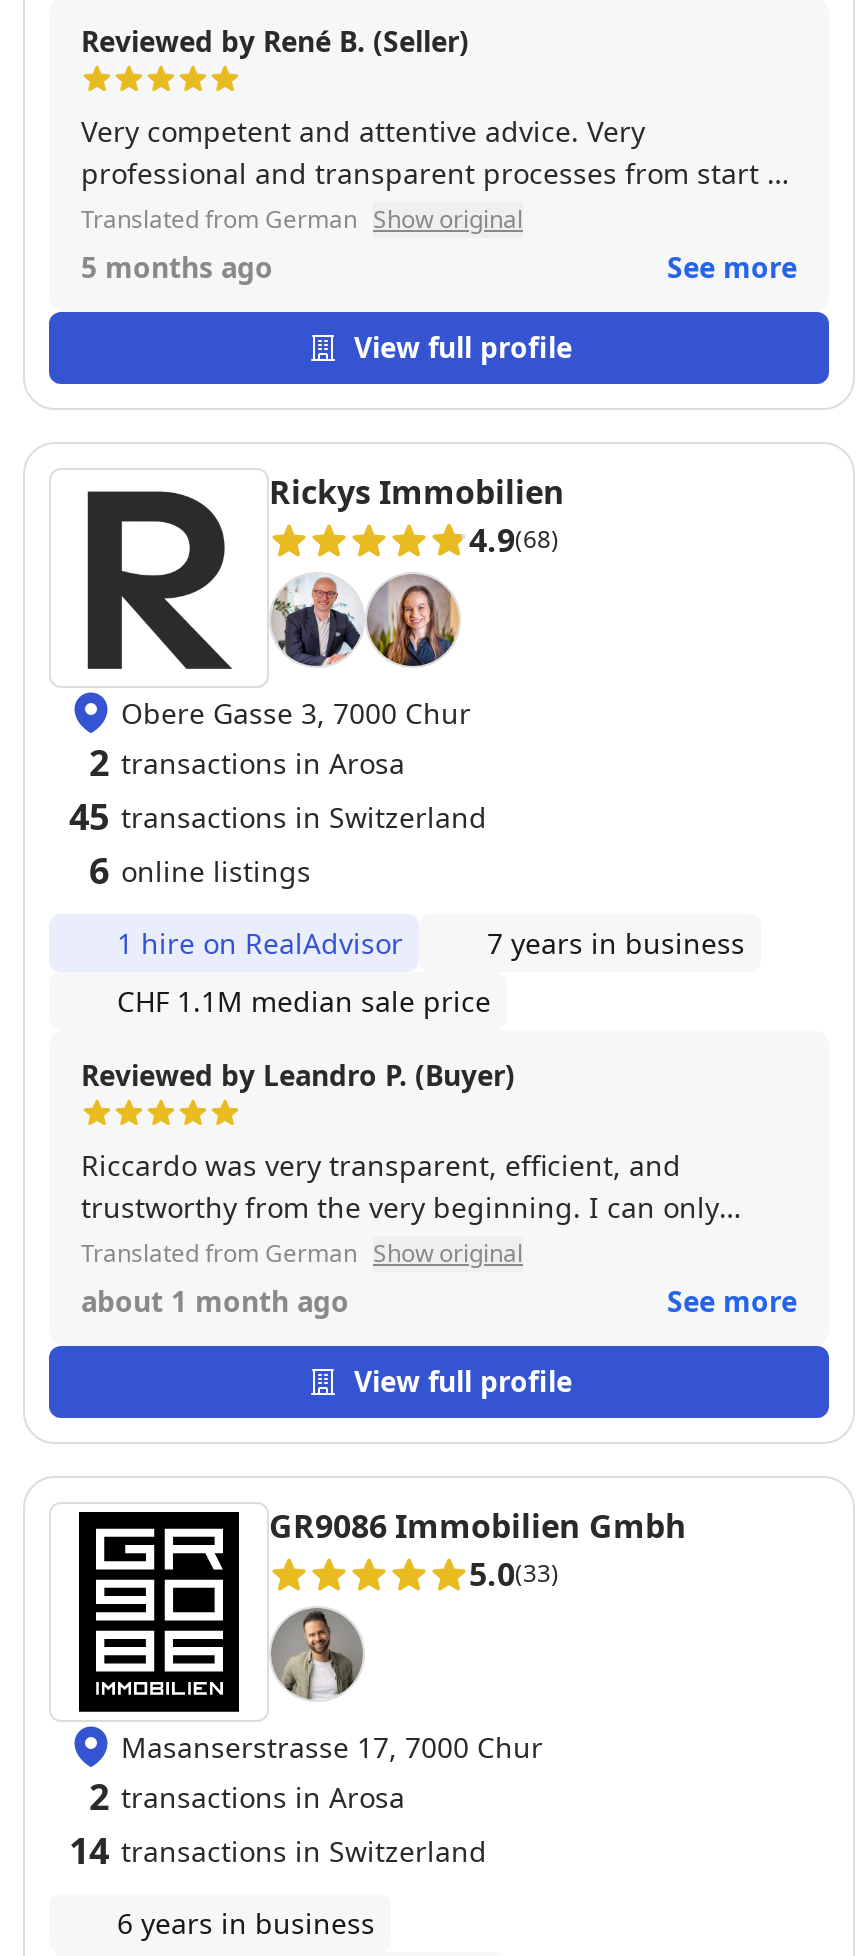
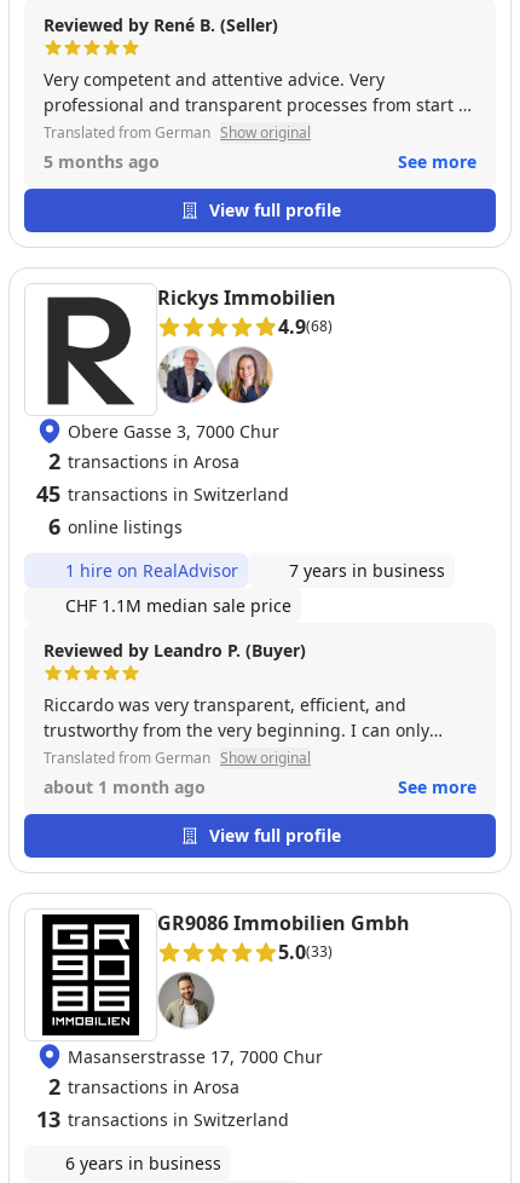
- 14 transactions in Switzerland
+ 13 transactions in Switzerland
